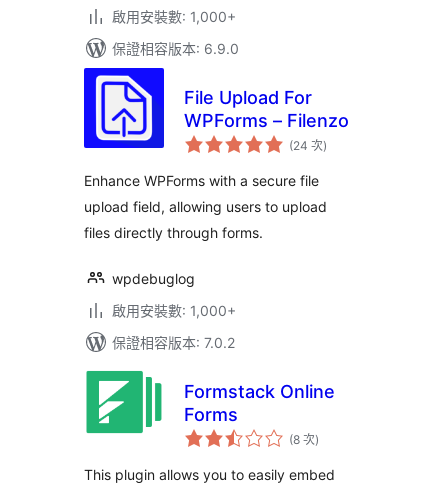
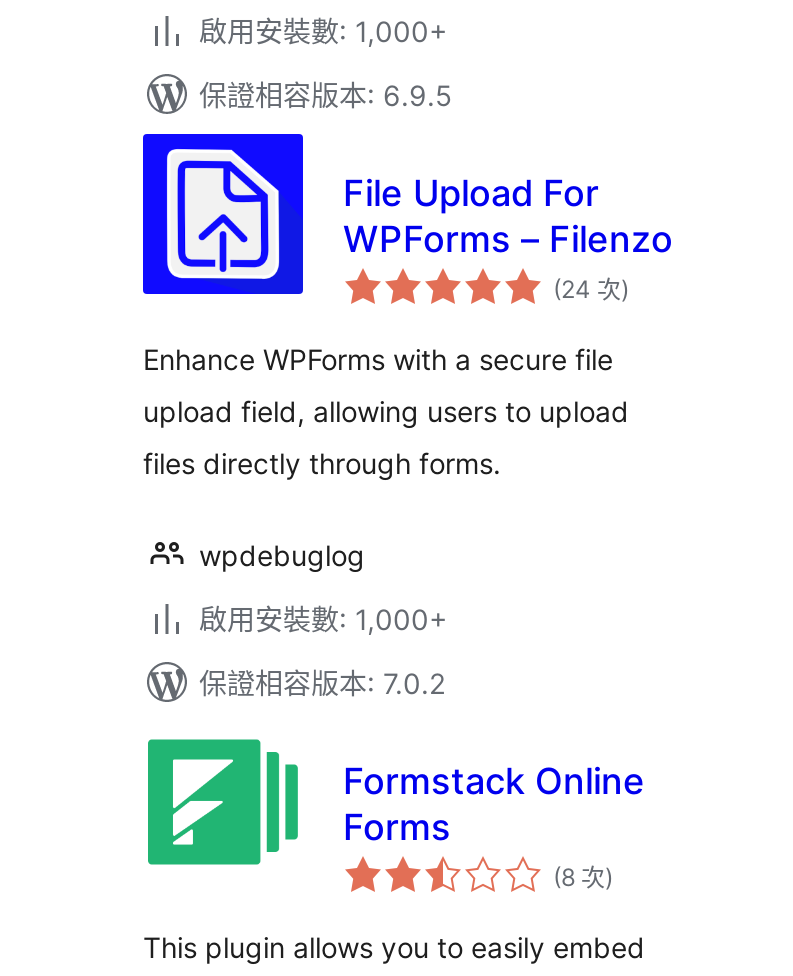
- 保證相容版本: 6.9.0
+ 保證相容版本: 6.9.5
